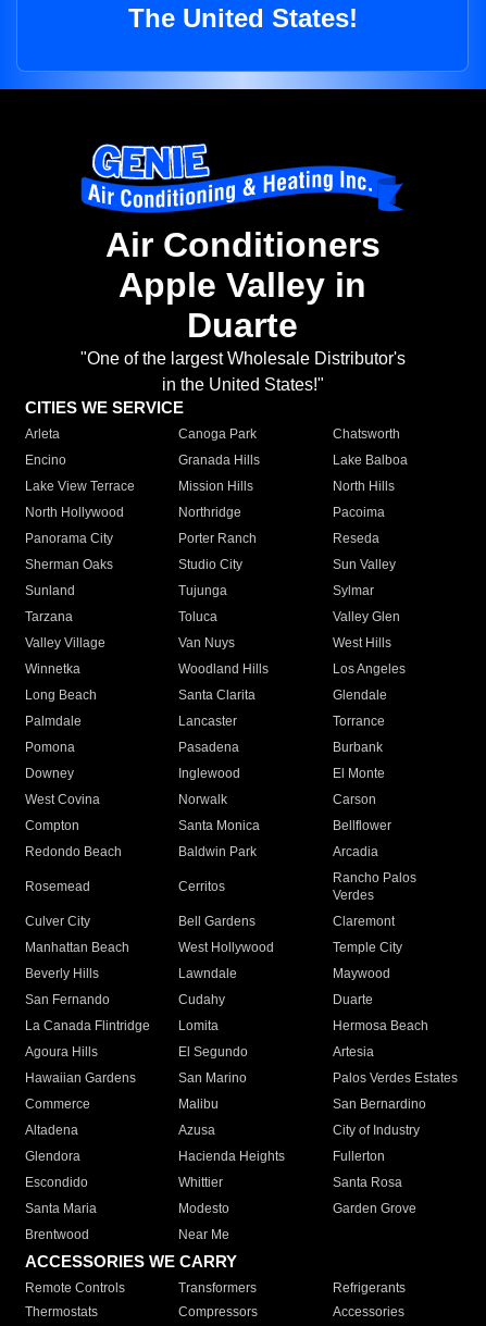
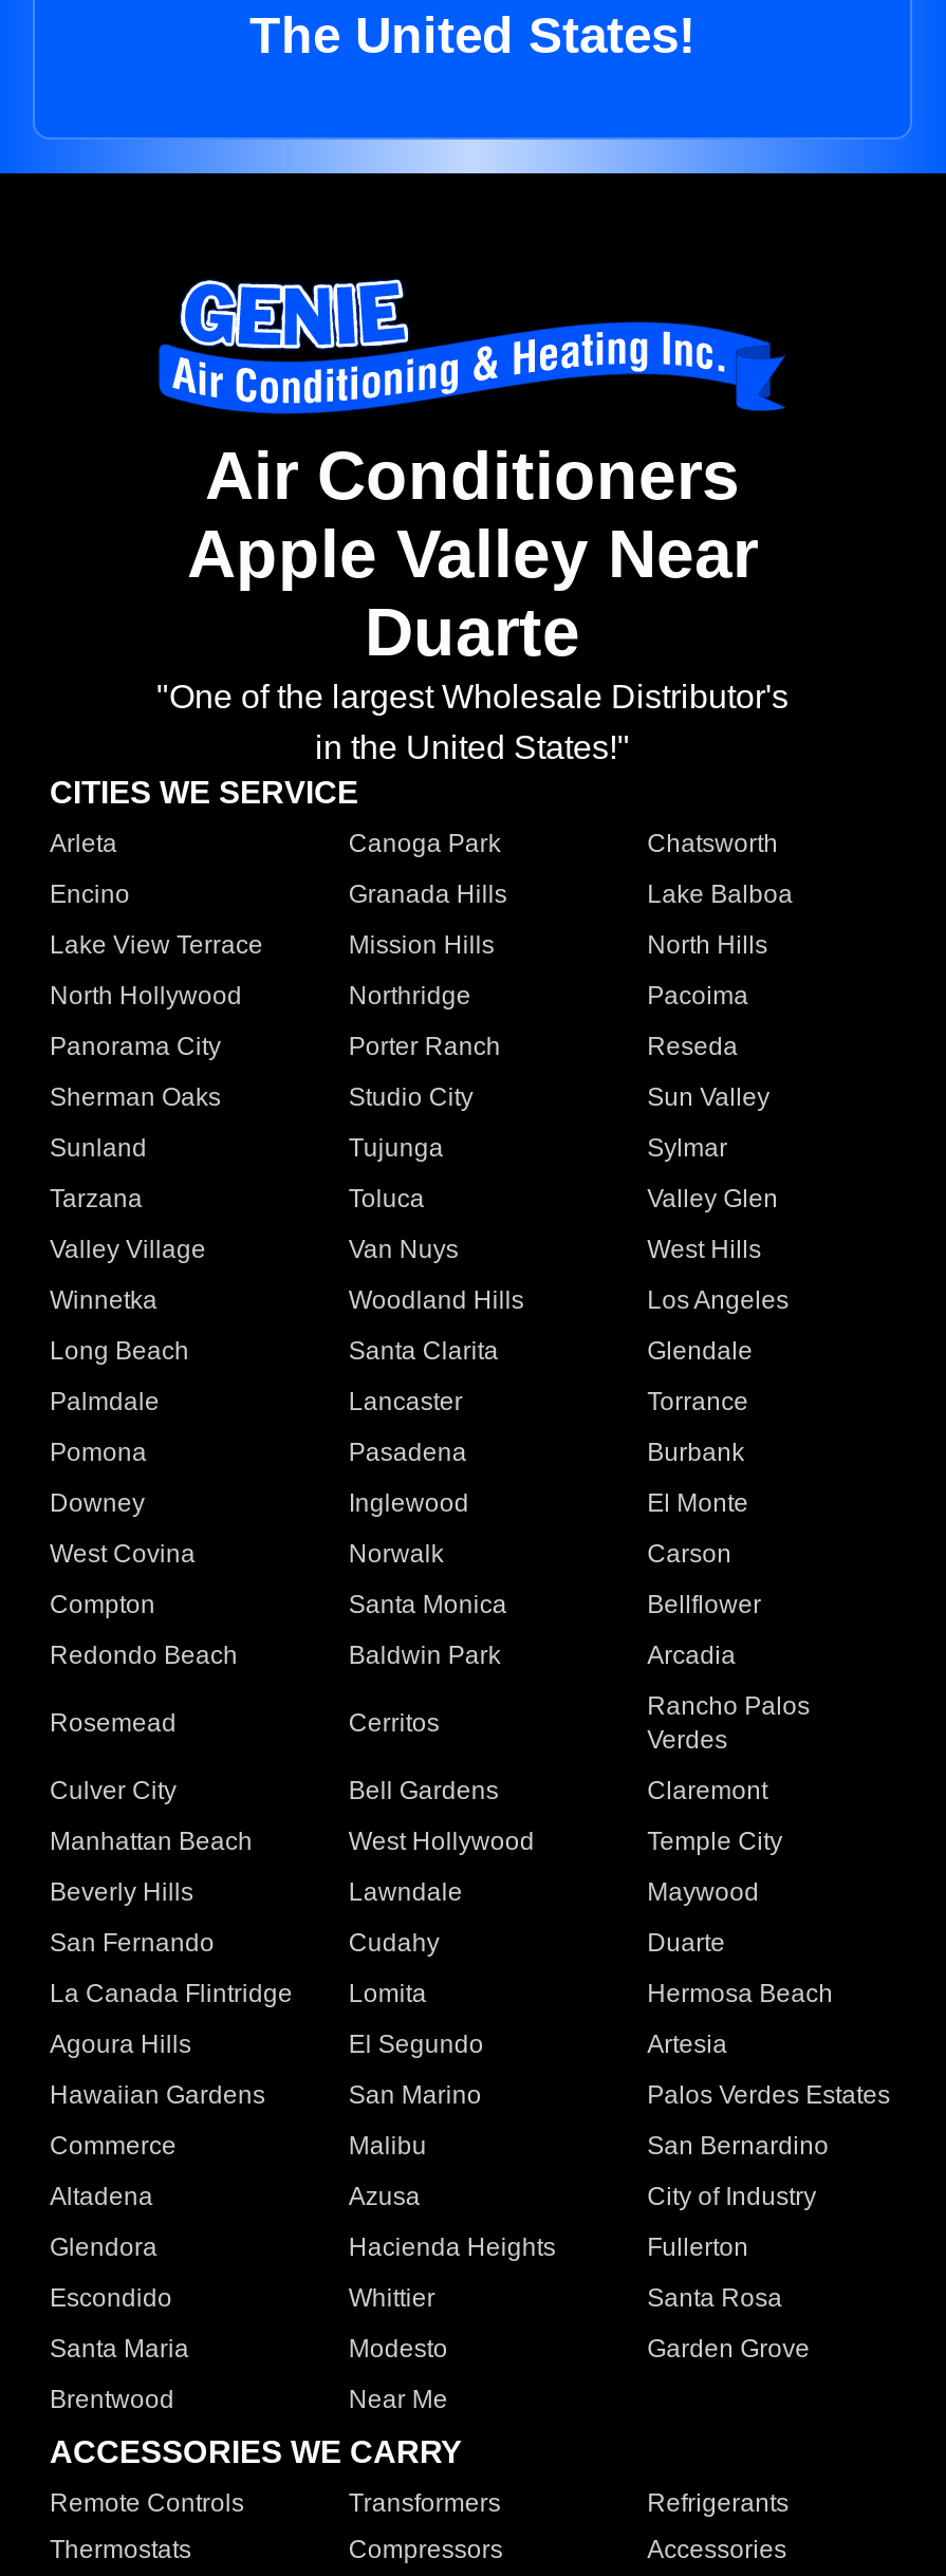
- Apple Valley in
+ Apple Valley Near
